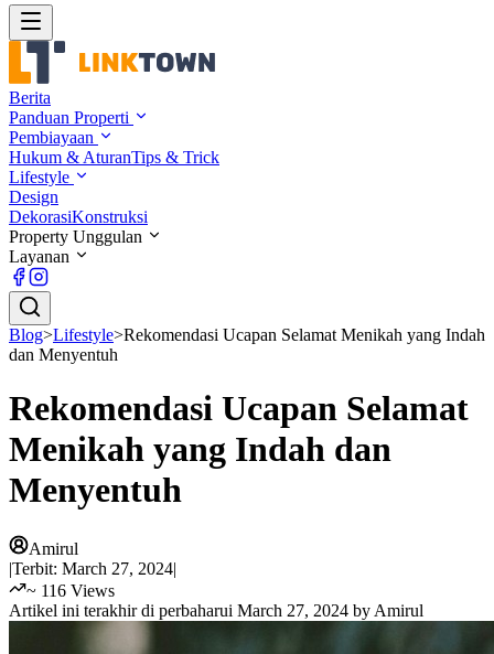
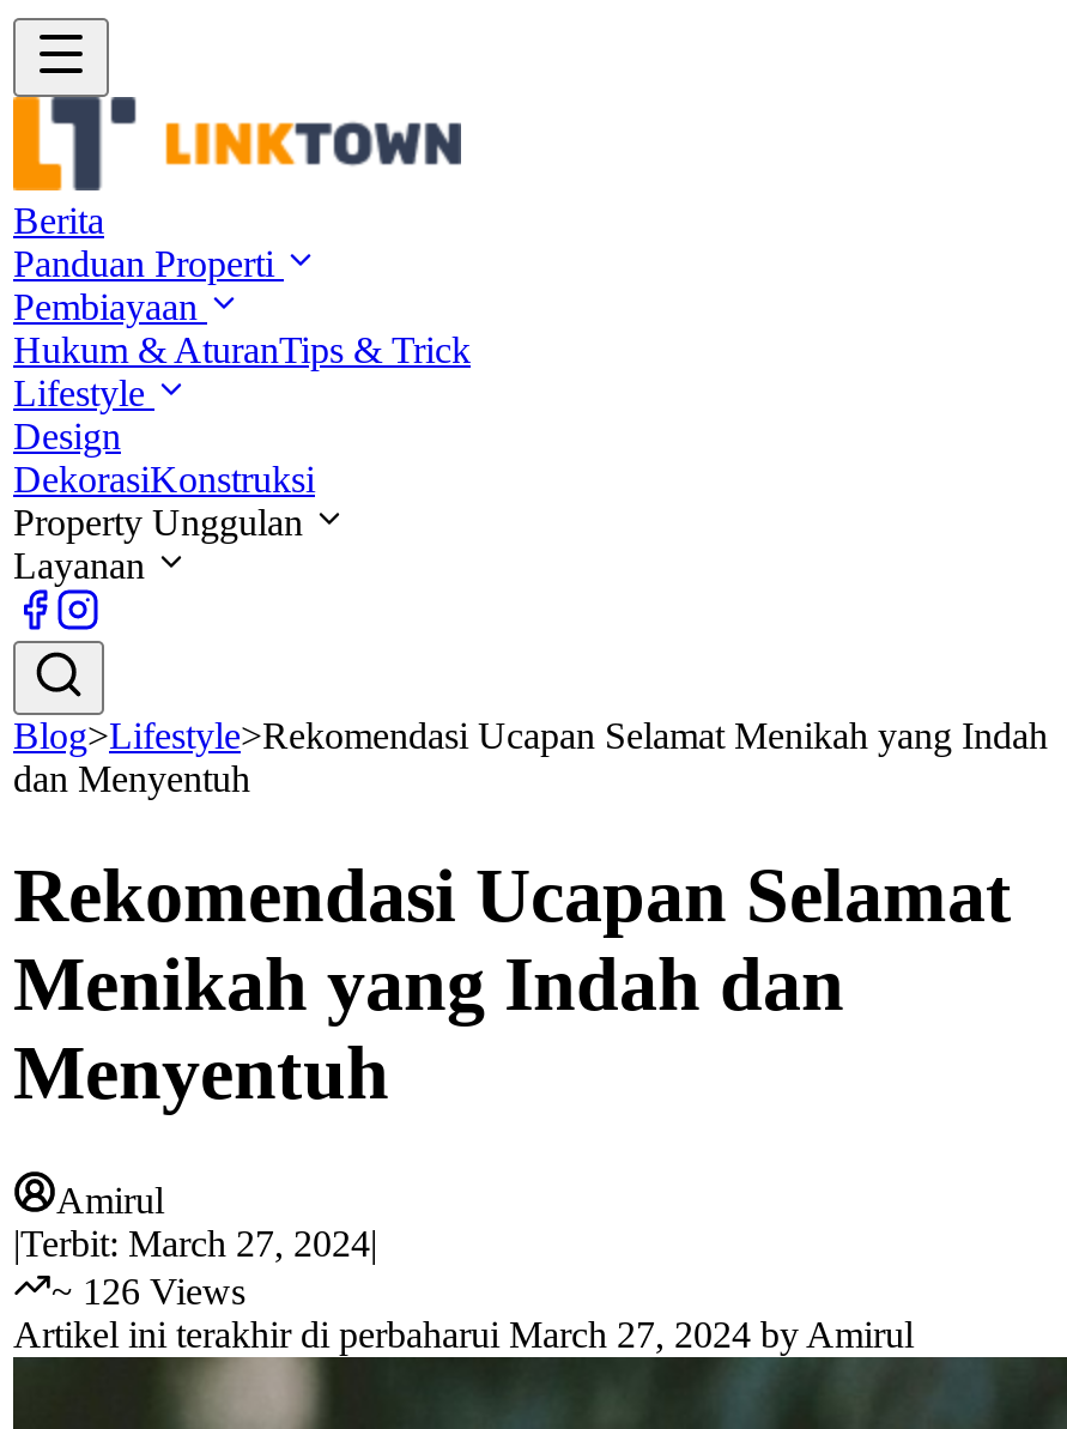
- ~ 116 Views
+ ~ 126 Views
